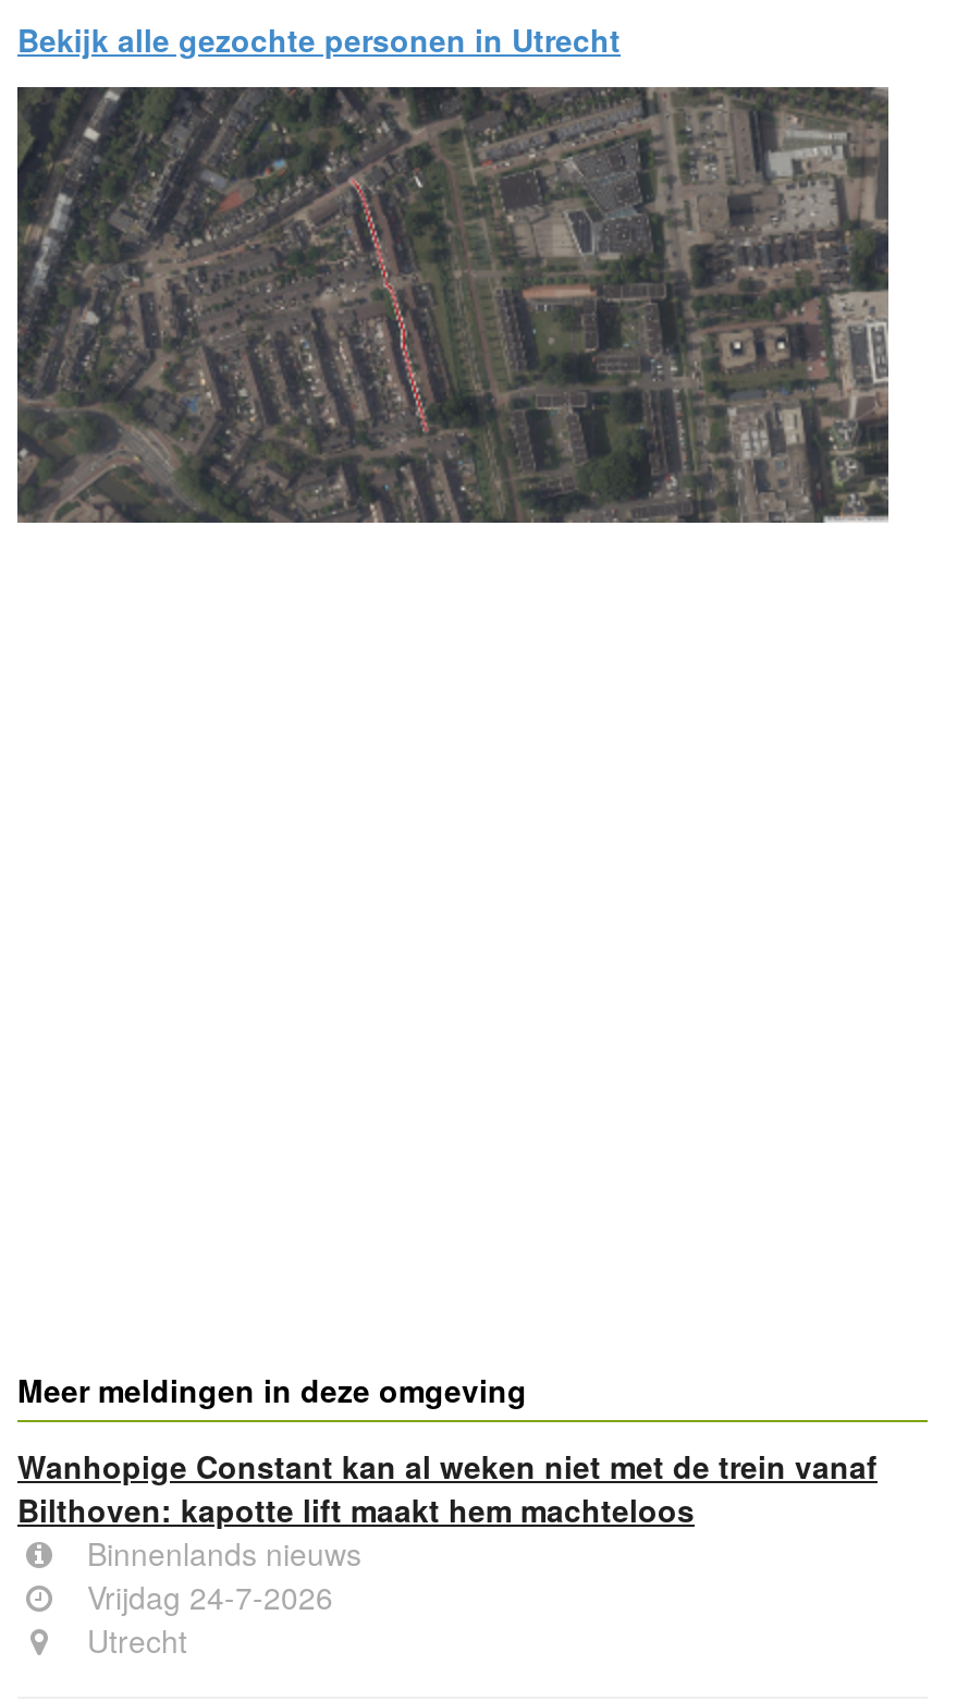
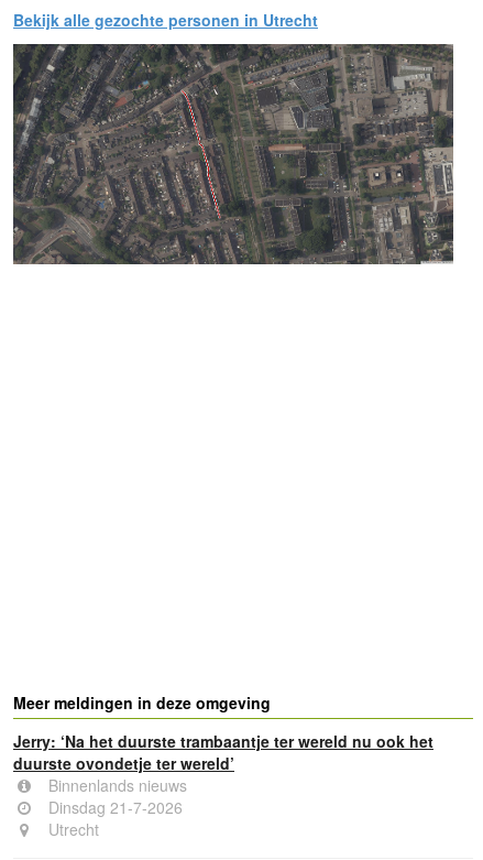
- Wanhopige Constant kan al weken niet met de trein vanaf
- Bilthoven: kapotte lift maakt hem machteloos
+ Jerry: ‘Na het duurste trambaantje ter wereld nu ook het
+ duurste ovondetje ter wereld’

- Vrijdag 24-7-2026
+ Dinsdag 21-7-2026
